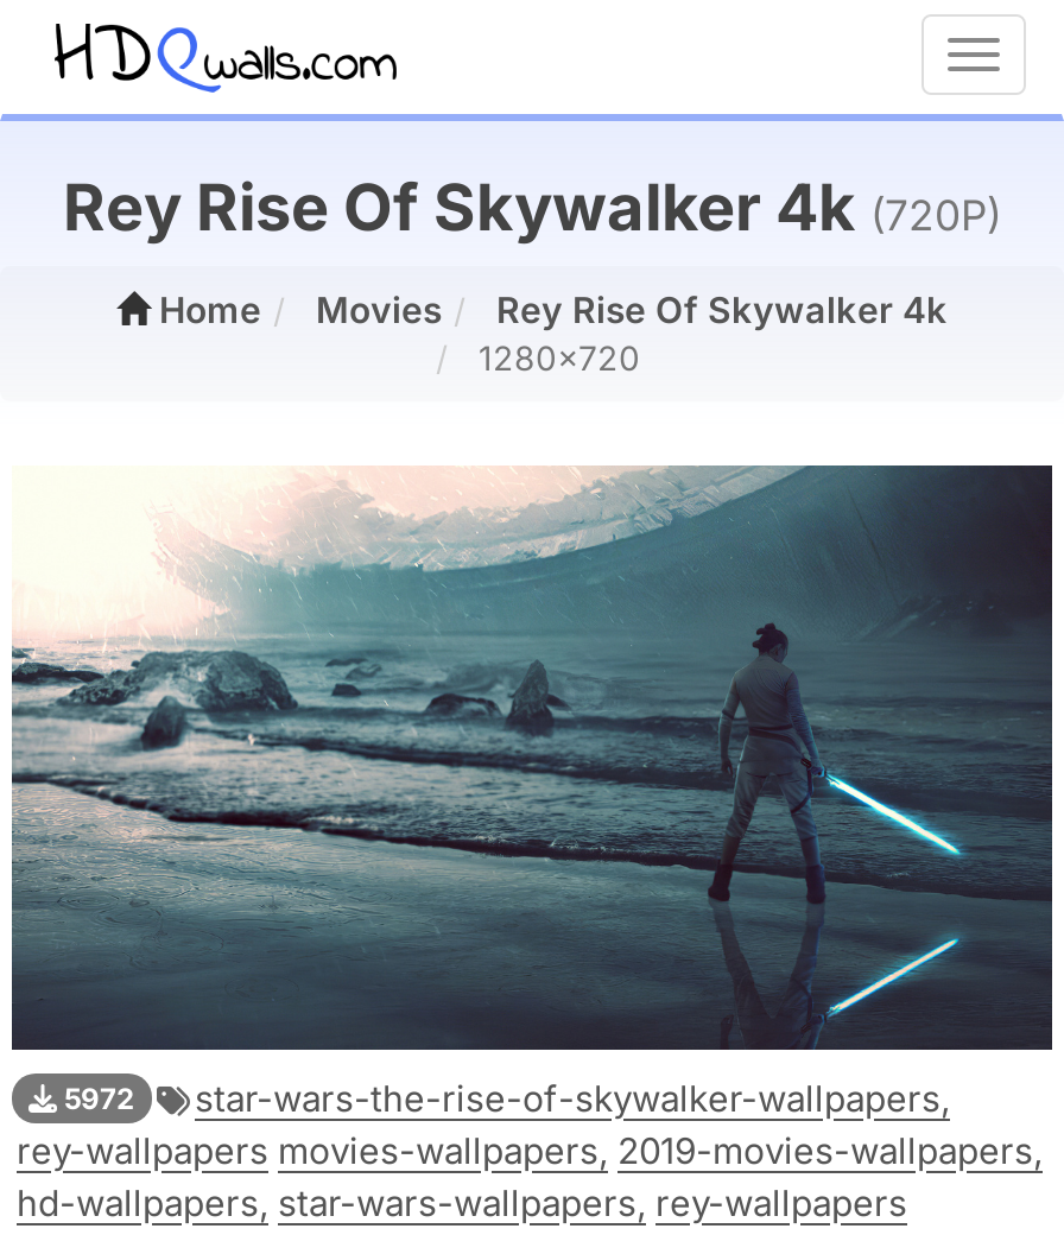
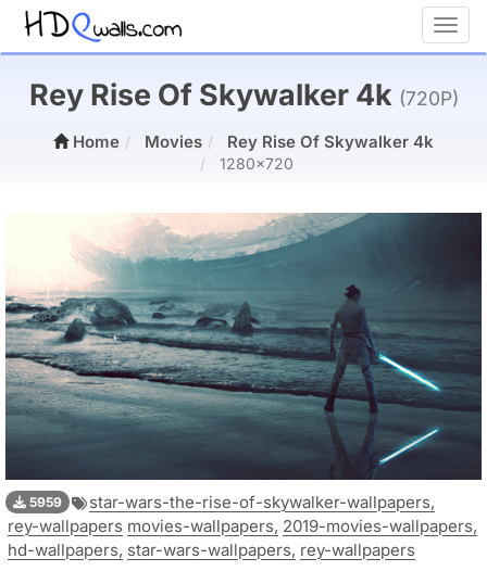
- 5972 star-wars-the-rise-of-skywalker-wallpapers,
+ 5959 star-wars-the-rise-of-skywalker-wallpapers,
